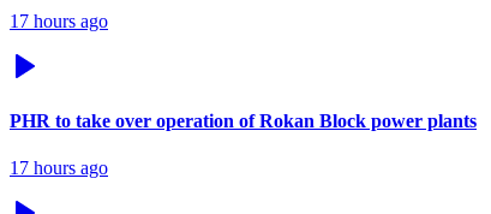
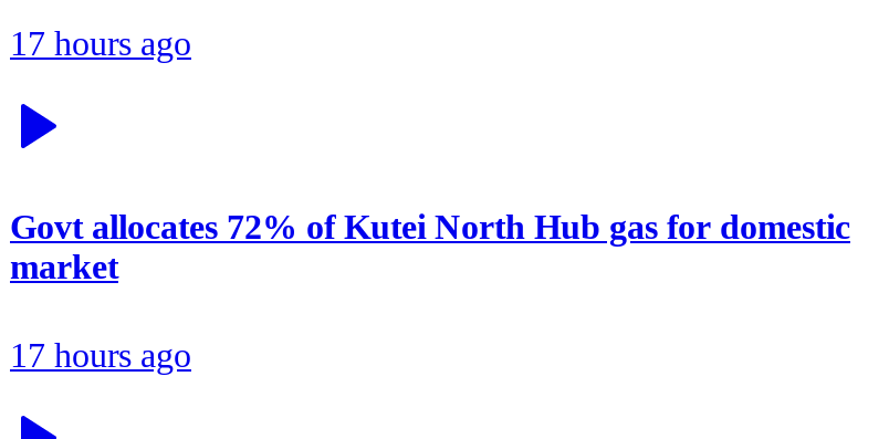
- PHR to take over operation of Rokan Block power plants
+ Govt allocates 72% of Kutei North Hub gas for domestic
+ market
